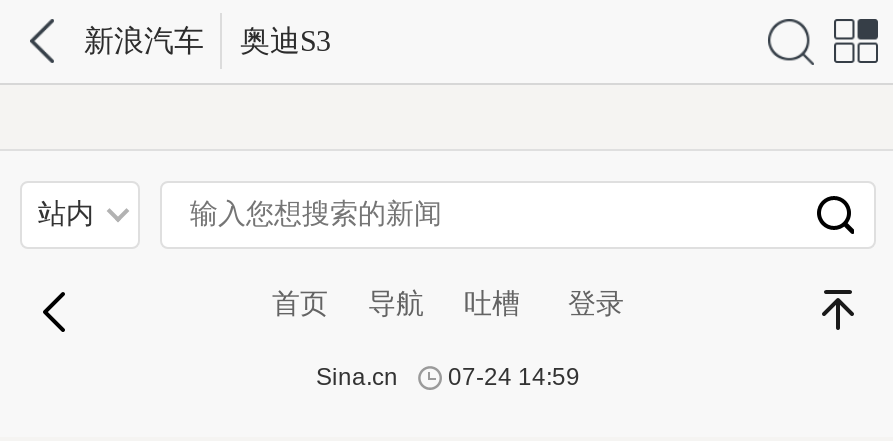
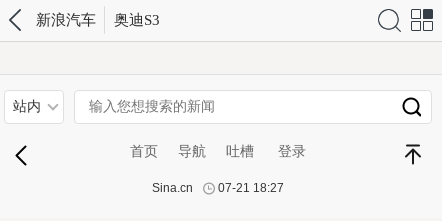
- Sina.cn 07-24 14:59
+ Sina.cn 07-21 18:27
